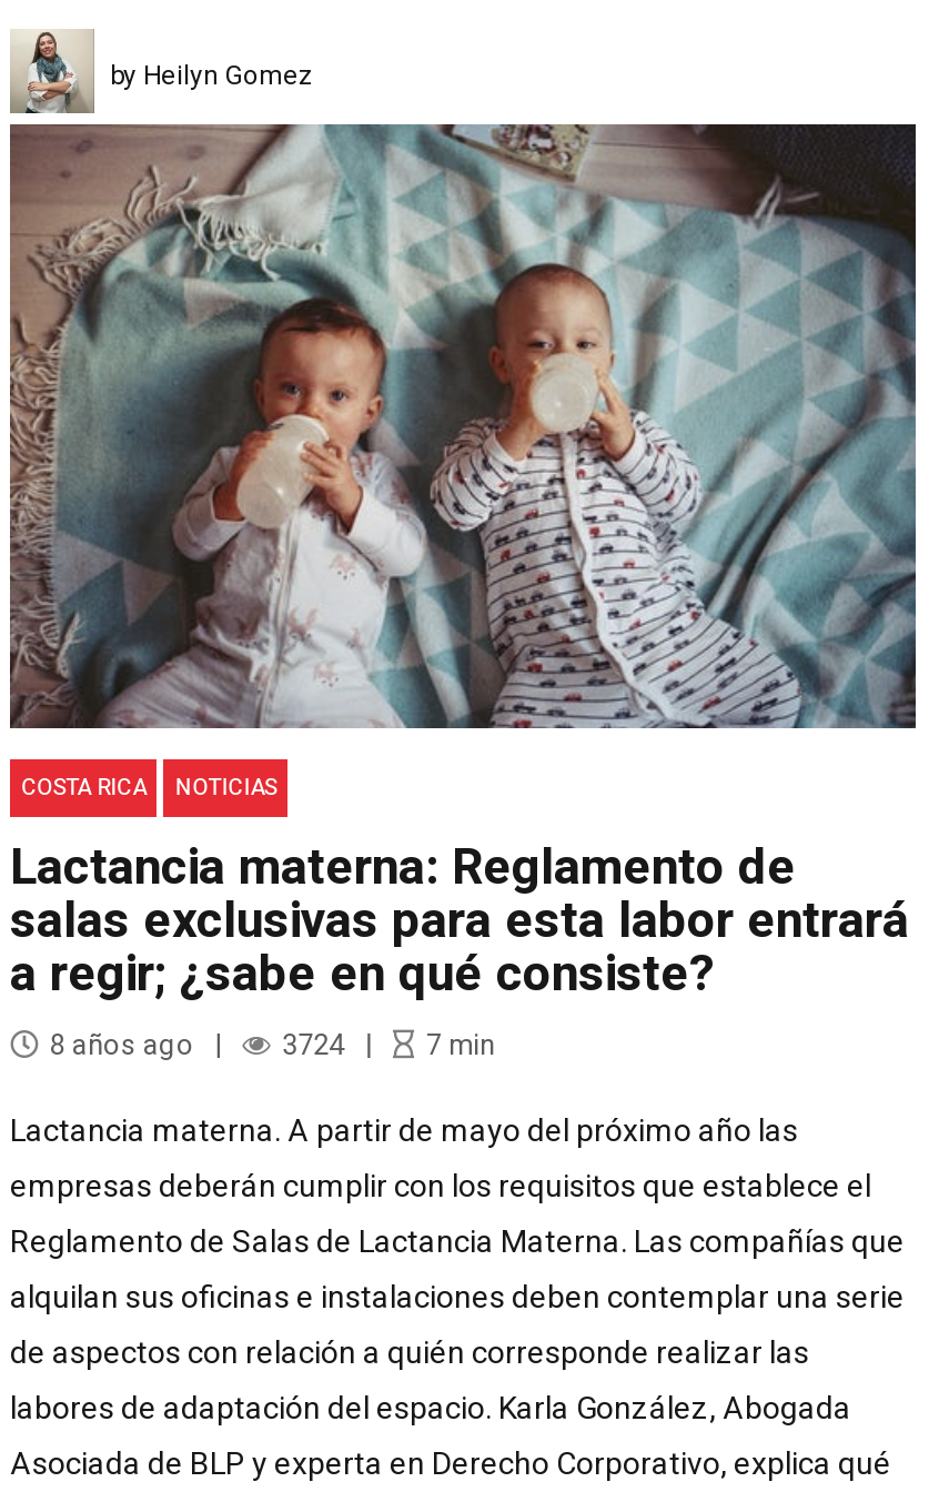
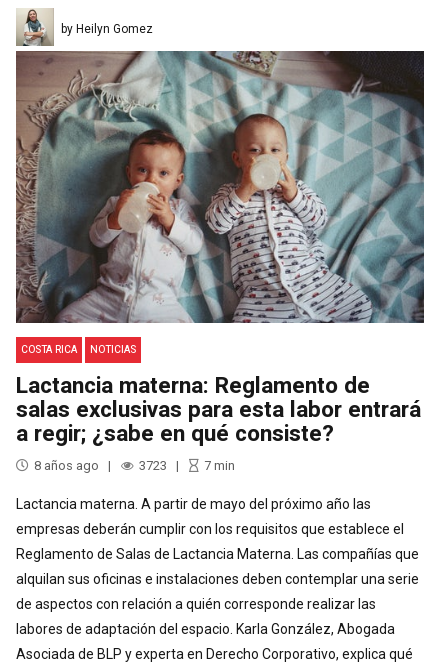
- 3724
+ 3723
